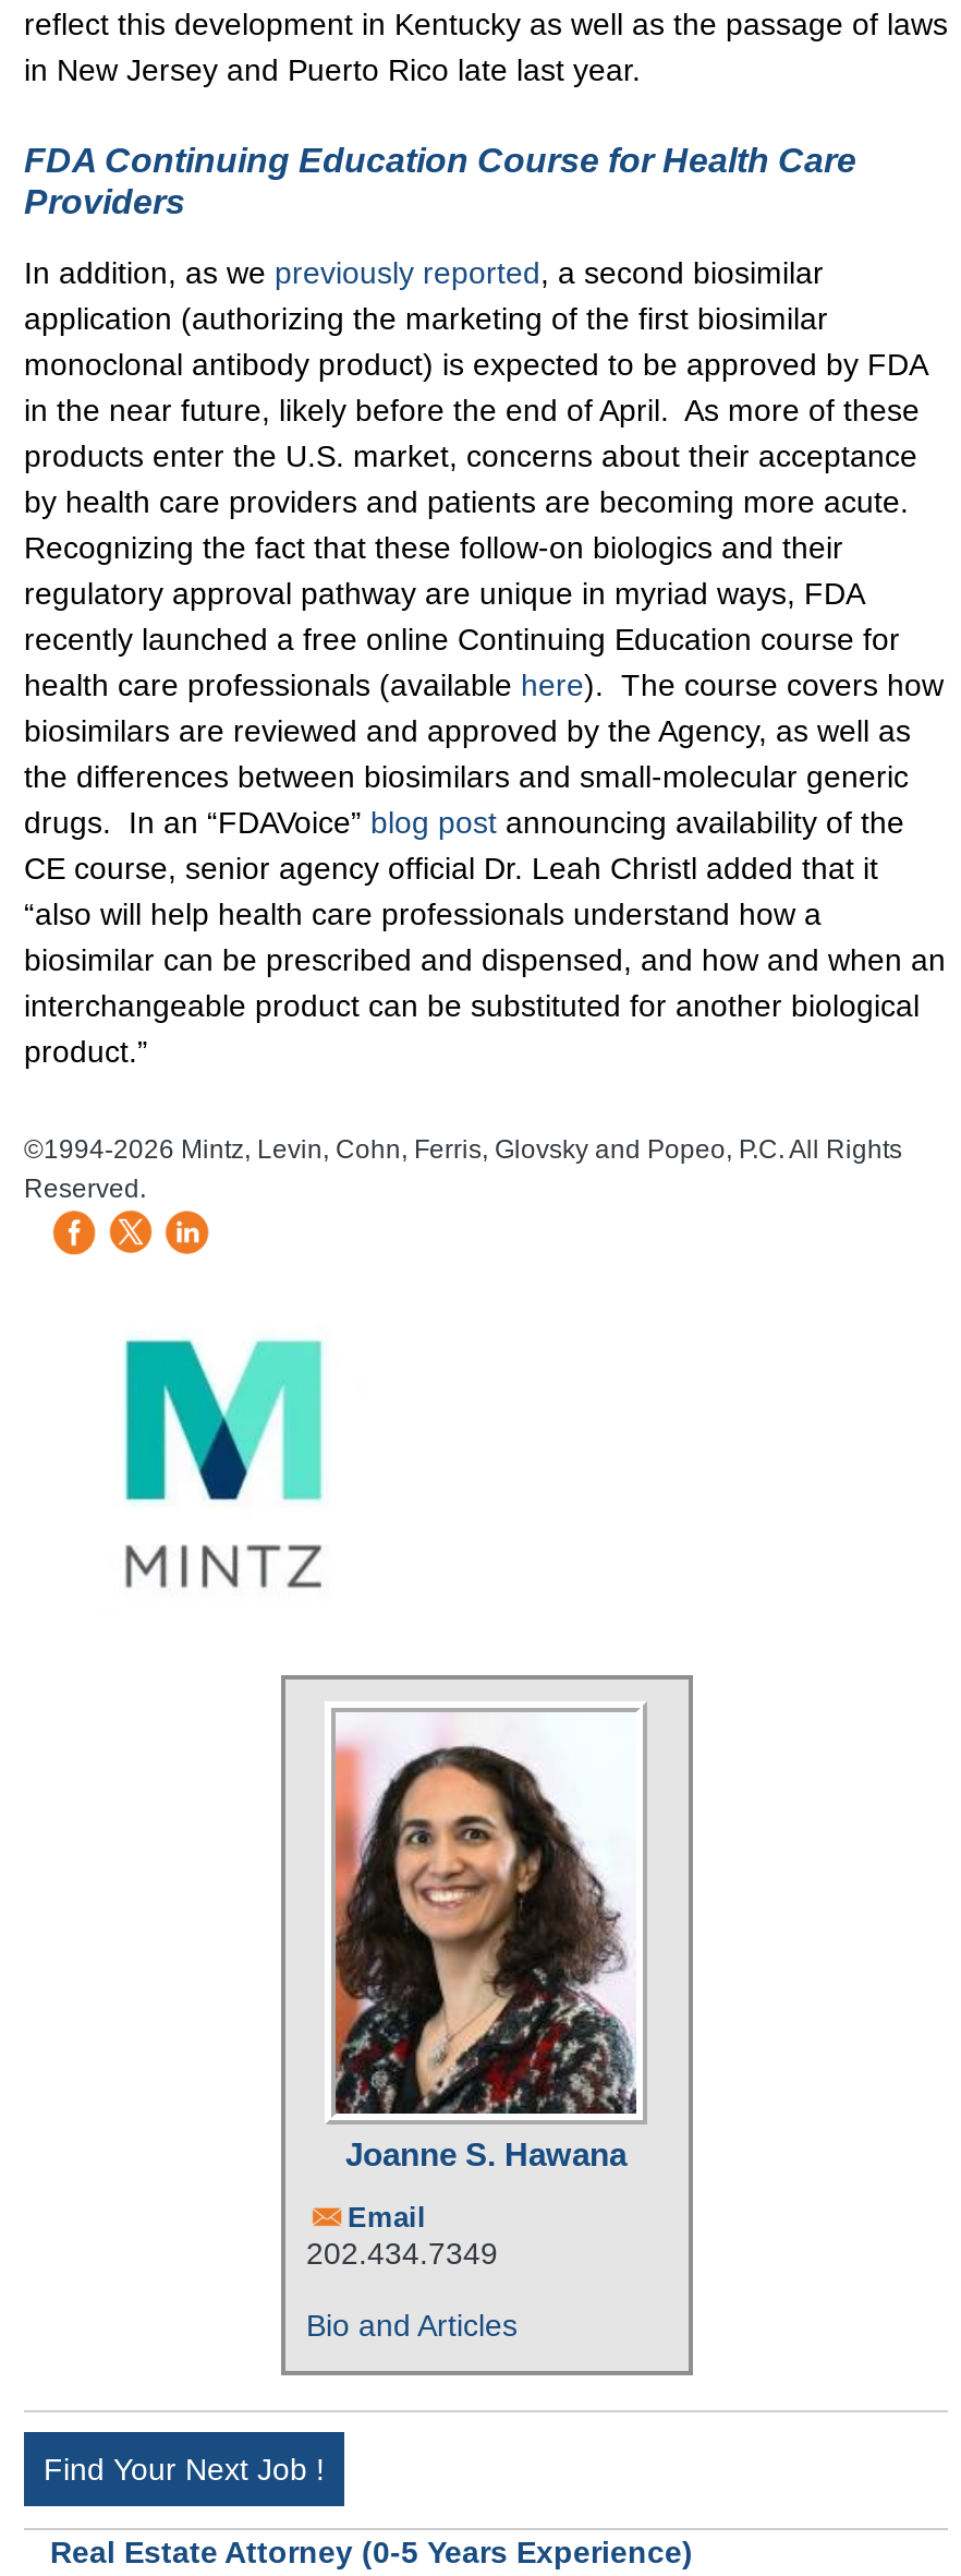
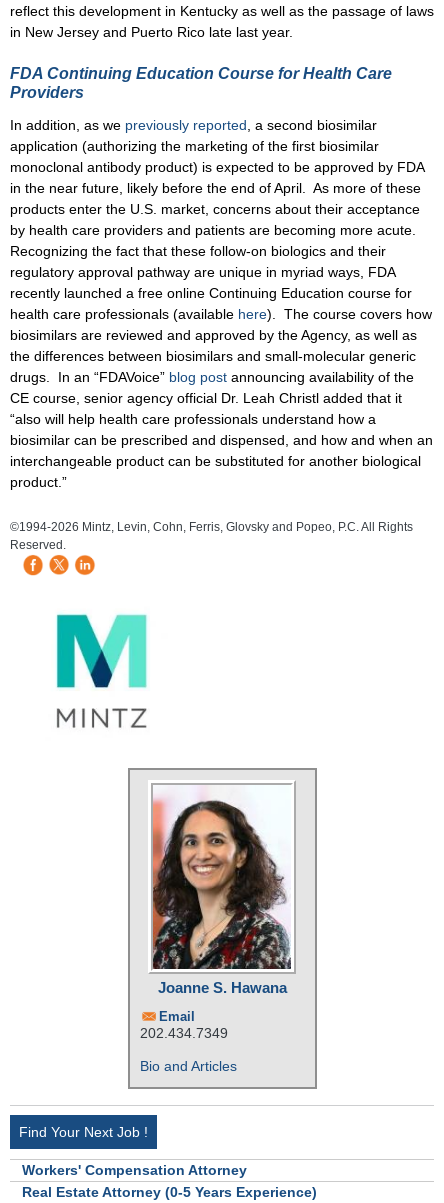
+ Workers' Compensation Attorney
